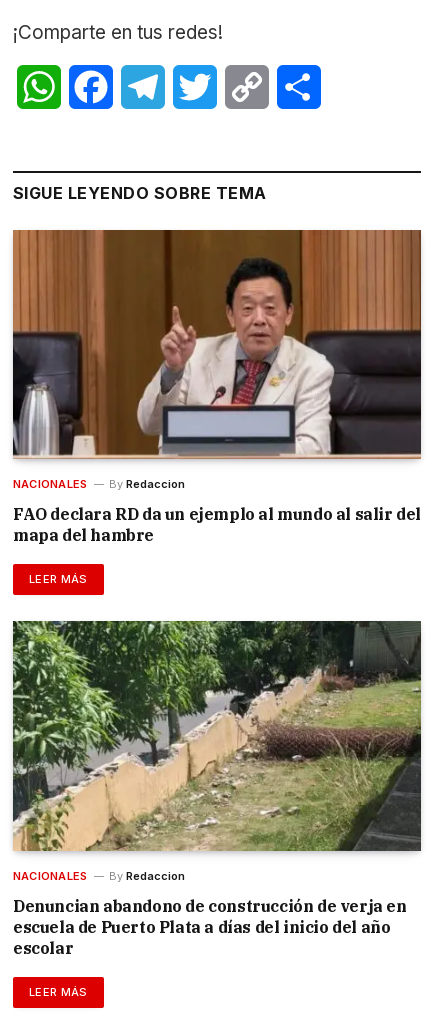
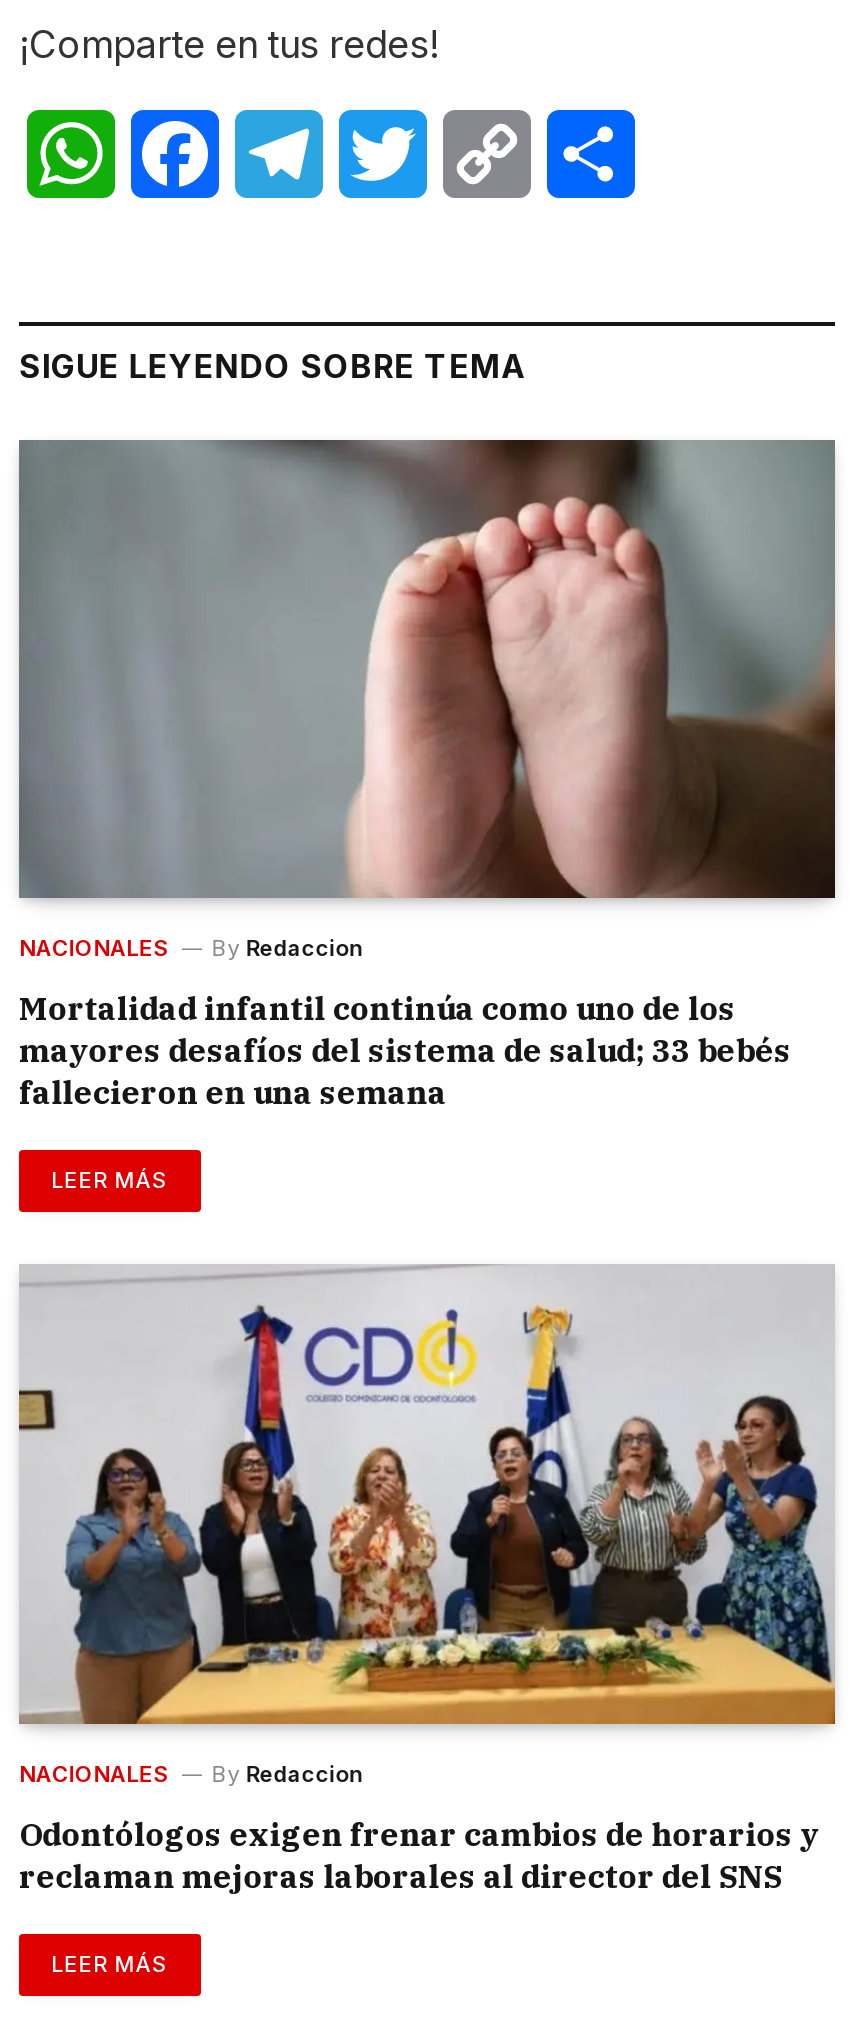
- [image]
+ [image]

- FAO declara RD da un ejemplo al mundo al salir del
- mapa del hambre
+ Mortalidad infantil continúa como uno de los
+ mayores desafíos del sistema de salud; 33 bebés
+ fallecieron en una semana

moved down: LEER MÁS | NACIONALES | By Redaccion

- [image]
+ [image]

- Denuncian abandono de construcción de verja en
- escuela de Puerto Plata a días del inicio del año
- escolar
+ Odontólogos exigen frenar cambios de horarios y
+ reclaman mejoras laborales al director del SNS
